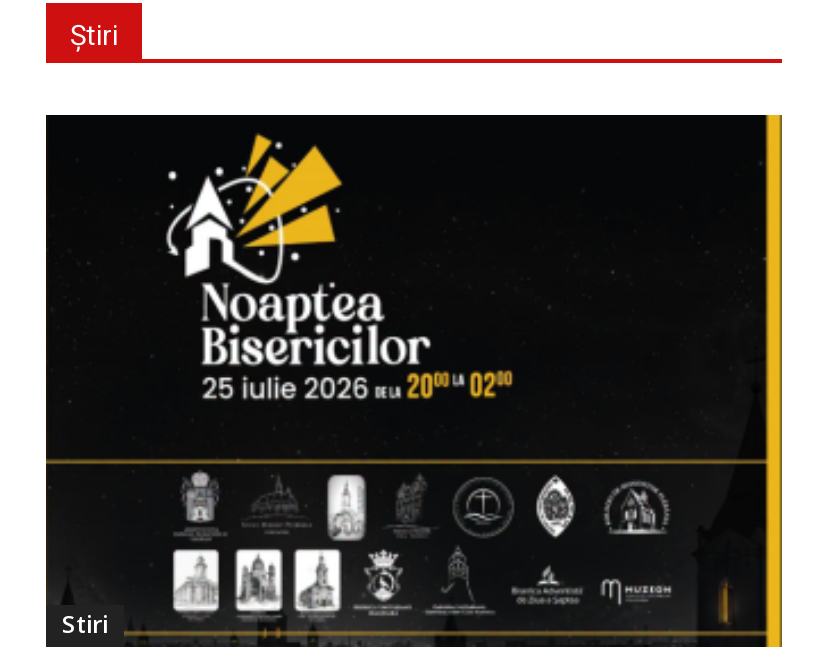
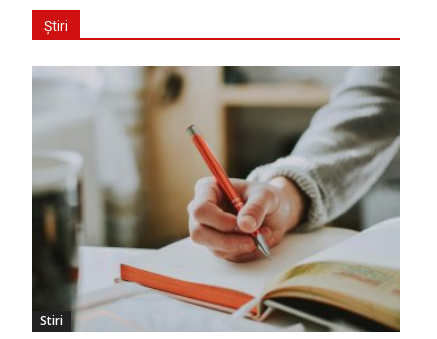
- [image]
+ [image]
